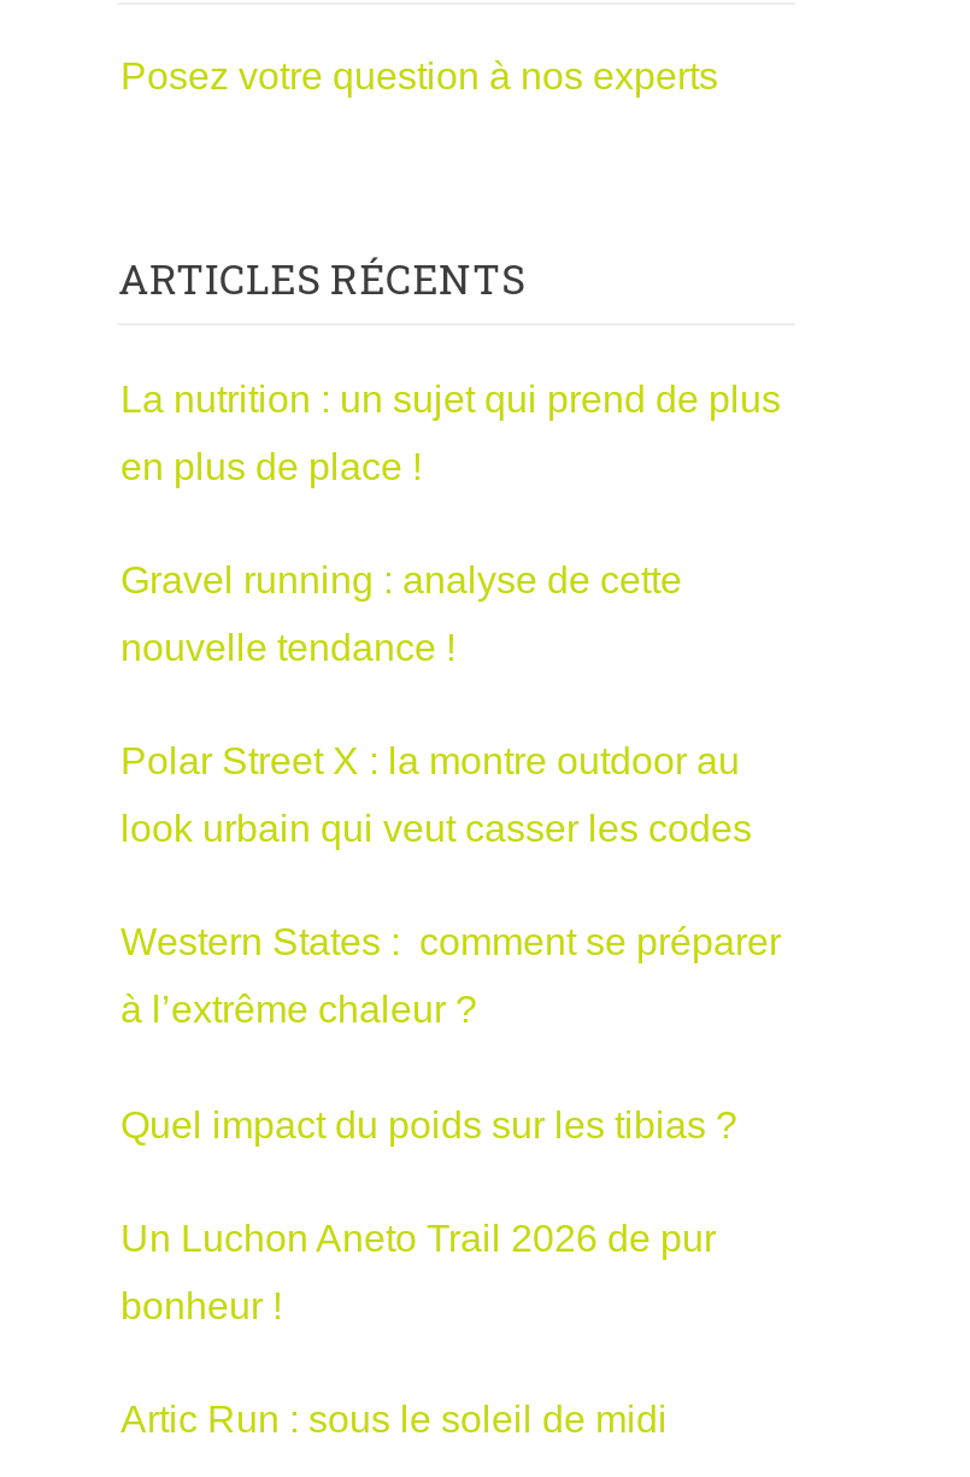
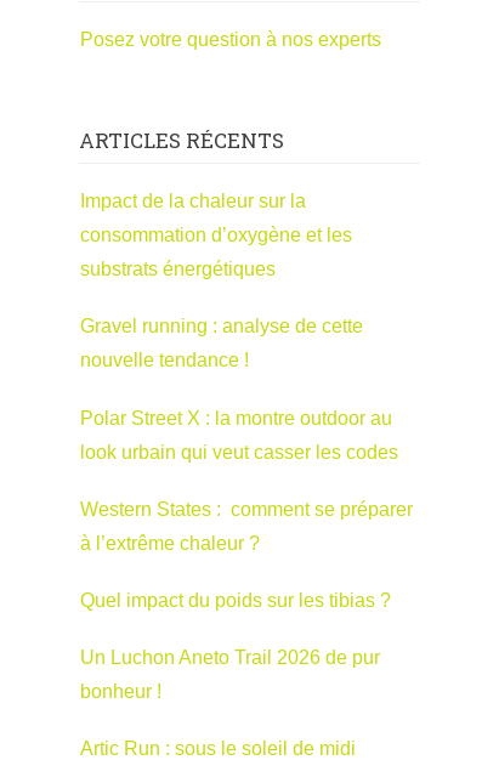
- La nutrition : un sujet qui prend de plus
- en plus de place !
+ Impact de la chaleur sur la
+ consommation d’oxygène et les
+ substrats énergétiques
